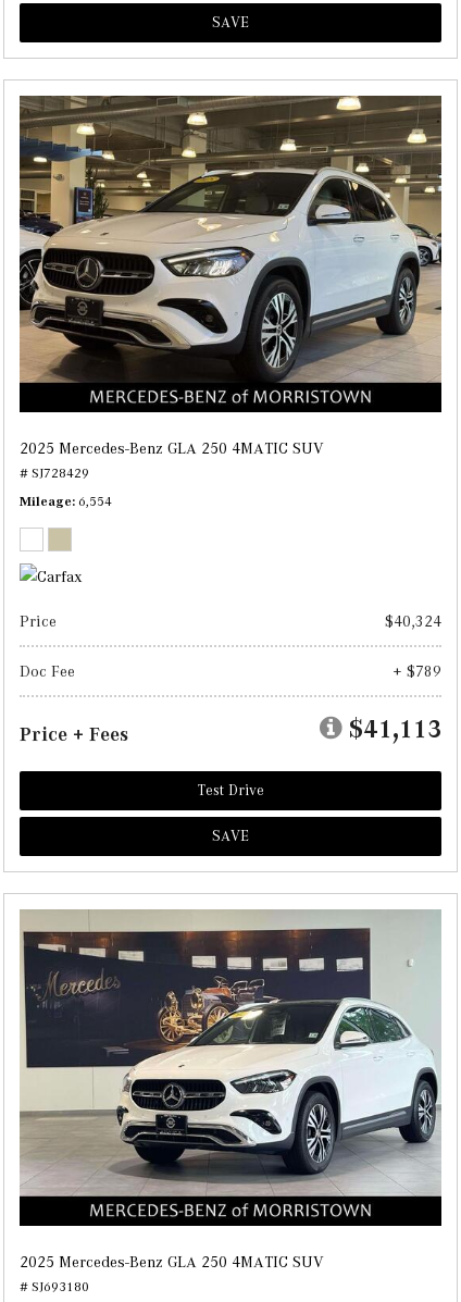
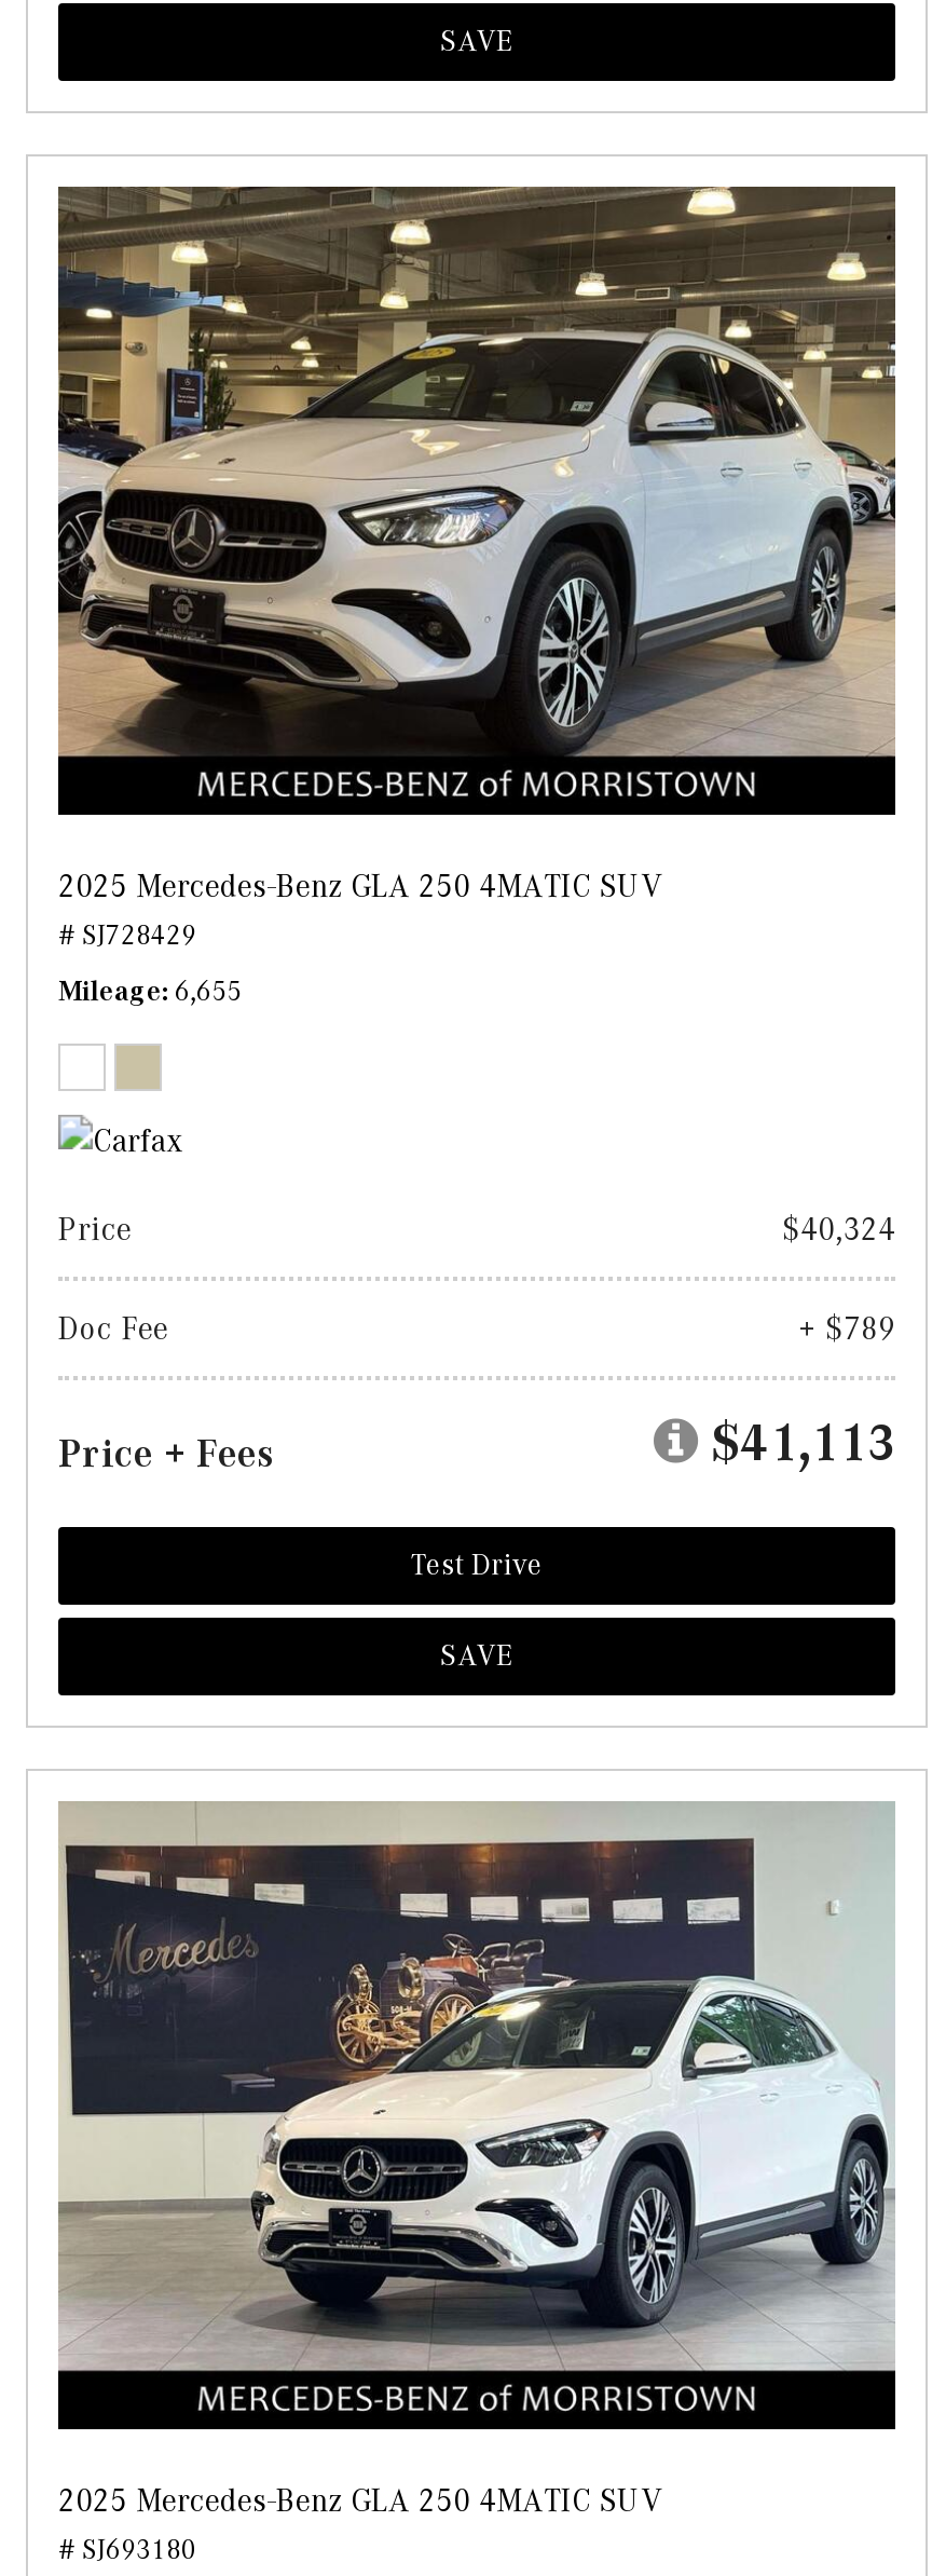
- Mileage 6,554
+ Mileage 6,655
